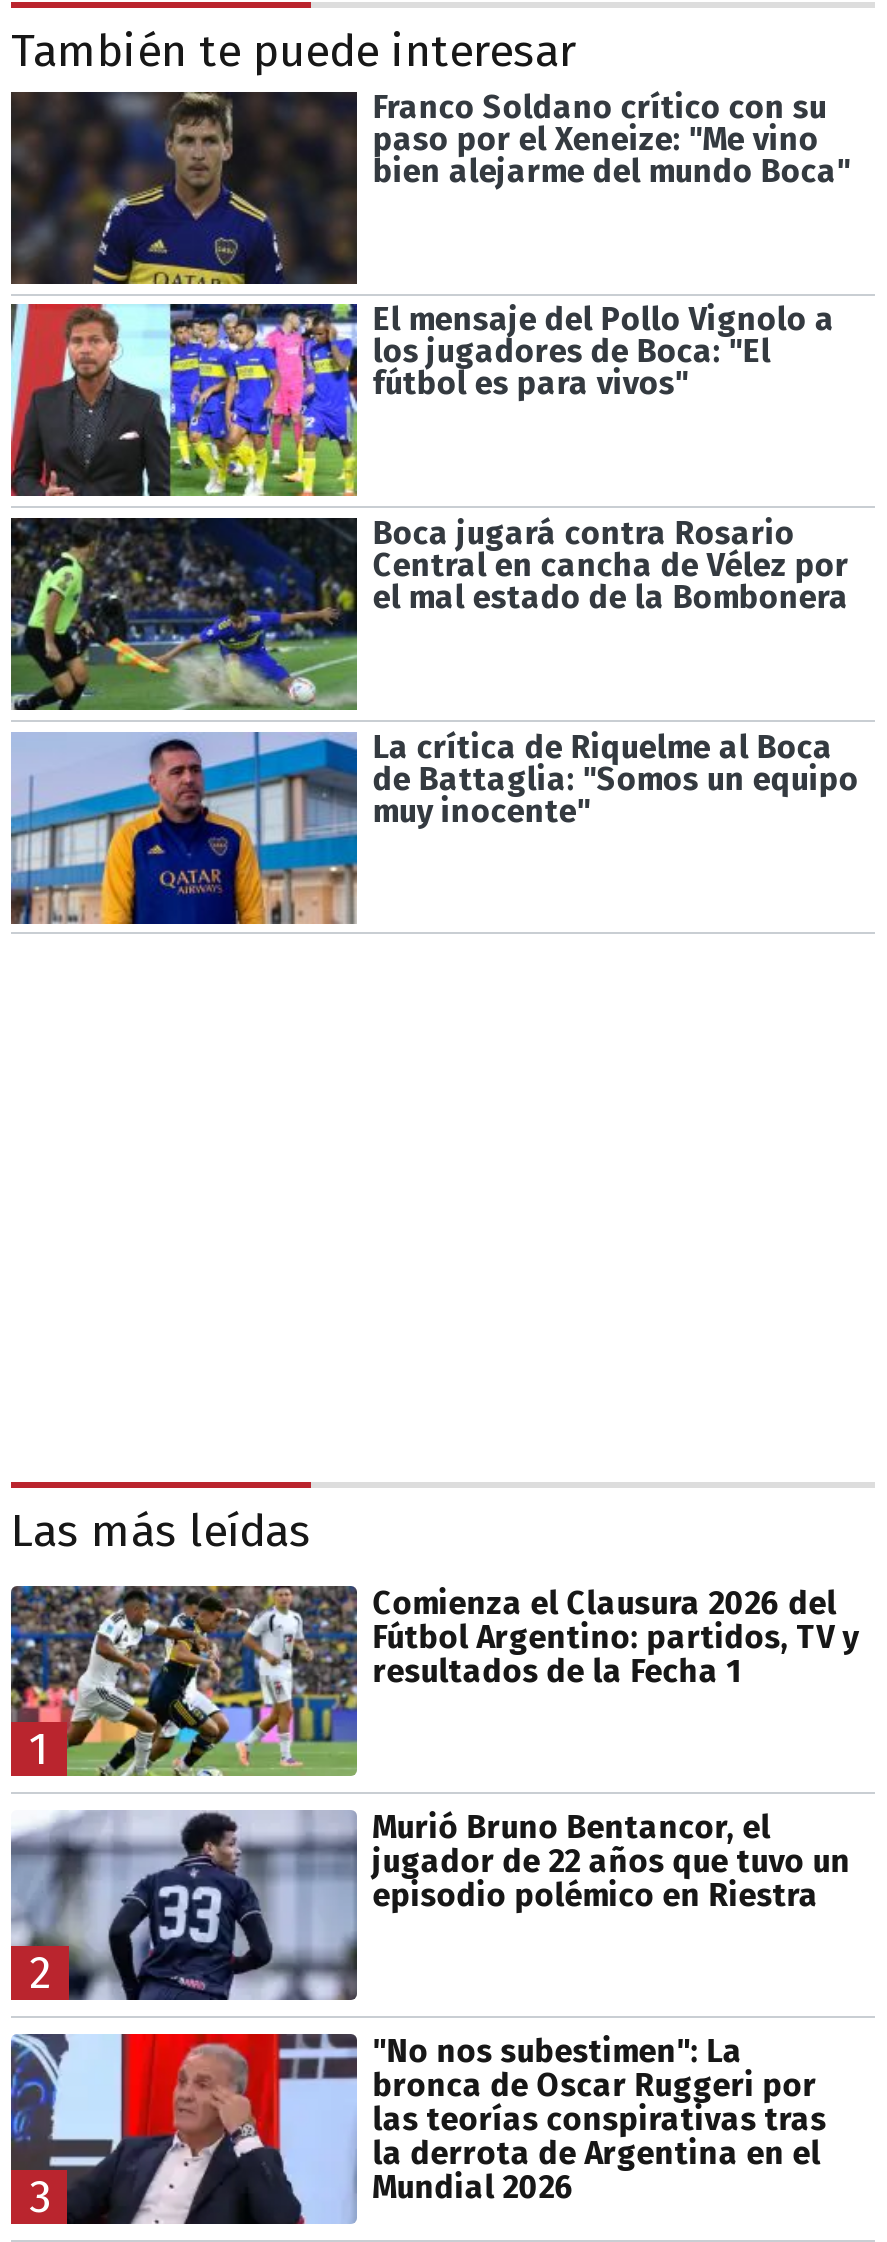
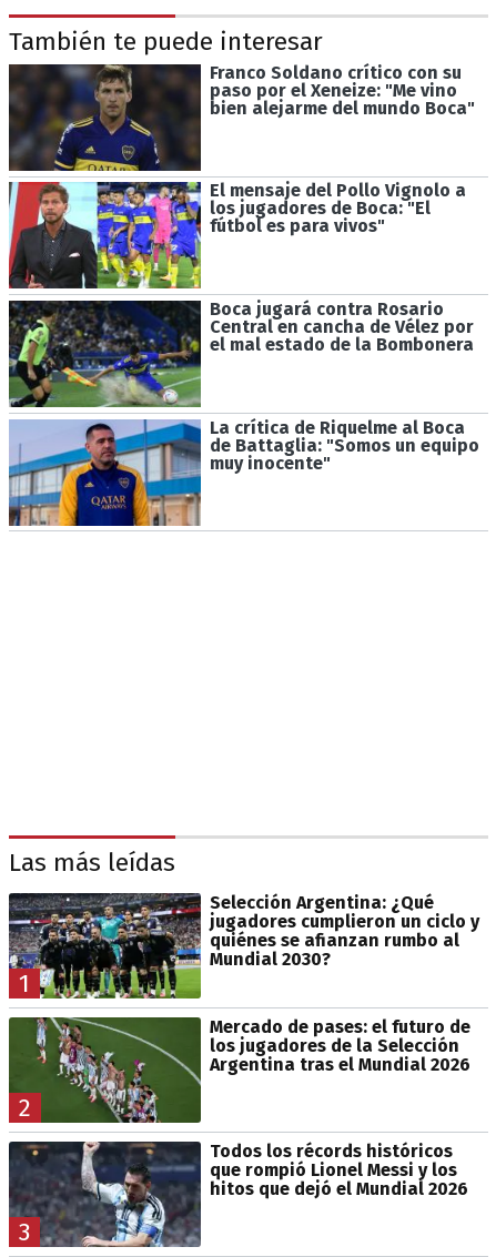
- [image]
- Comienza el Clausura 2026 del
- Fútbol Argentino: partidos, TV y
- resultados de la Fecha 1
+ [image]
+ Selección Argentina: ¿Qué
+ jugadores cumplieron un ciclo y
+ quiénes se afianzan rumbo al
+ Mundial 2030?

- [image]
- Murió Bruno Bentancor, el
- jugador de 22 años que tuvo un
- episodio polémico en Riestra
+ [image]
+ Mercado de pases: el futuro de
+ los jugadores de la Selección
+ Argentina tras el Mundial 2026

- [image]
- "No nos subestimen": La
- bronca de Oscar Ruggeri por
- las teorías conspirativas tras
- la derrota de Argentina en el
- Mundial 2026
+ [image]
+ Todos los récords históricos
+ que rompió Lionel Messi y los
+ hitos que dejó el Mundial 2026
